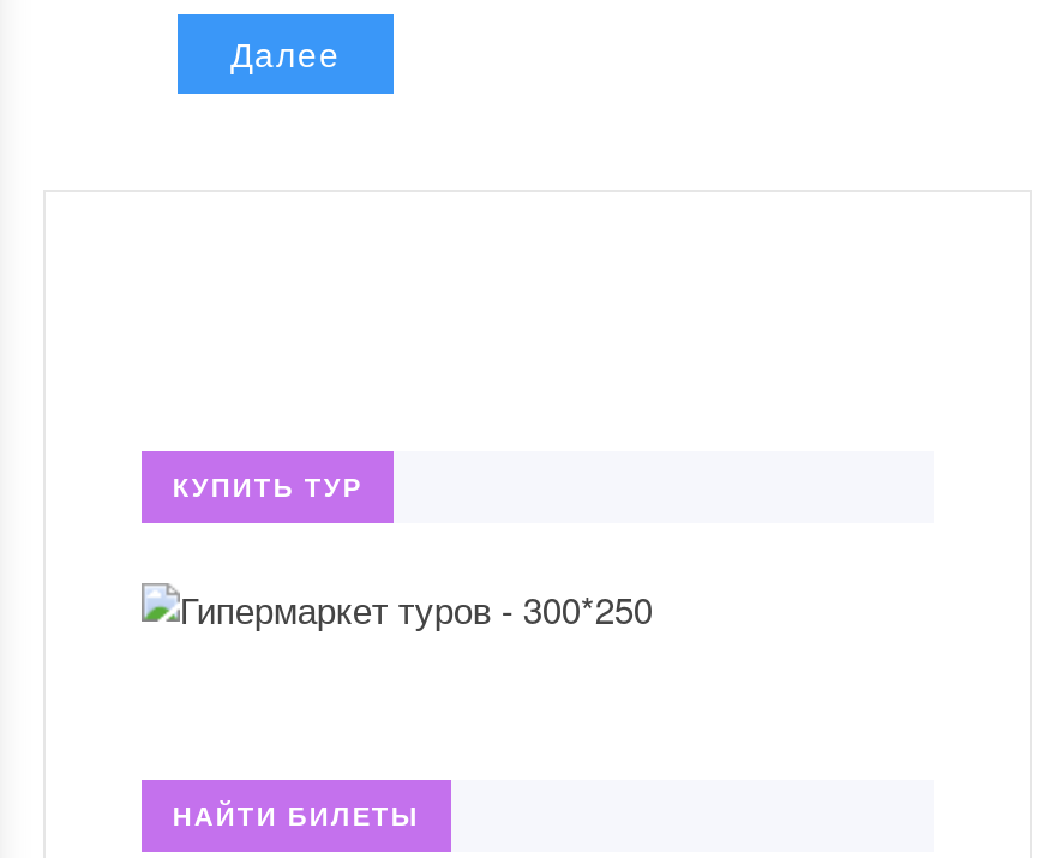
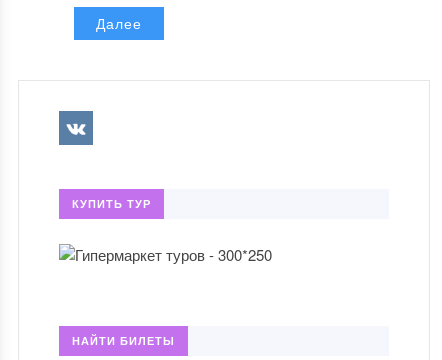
+ [image]
